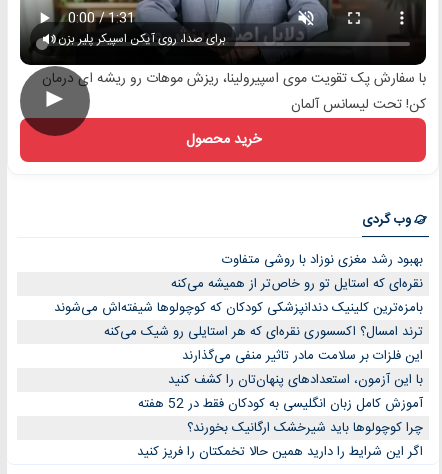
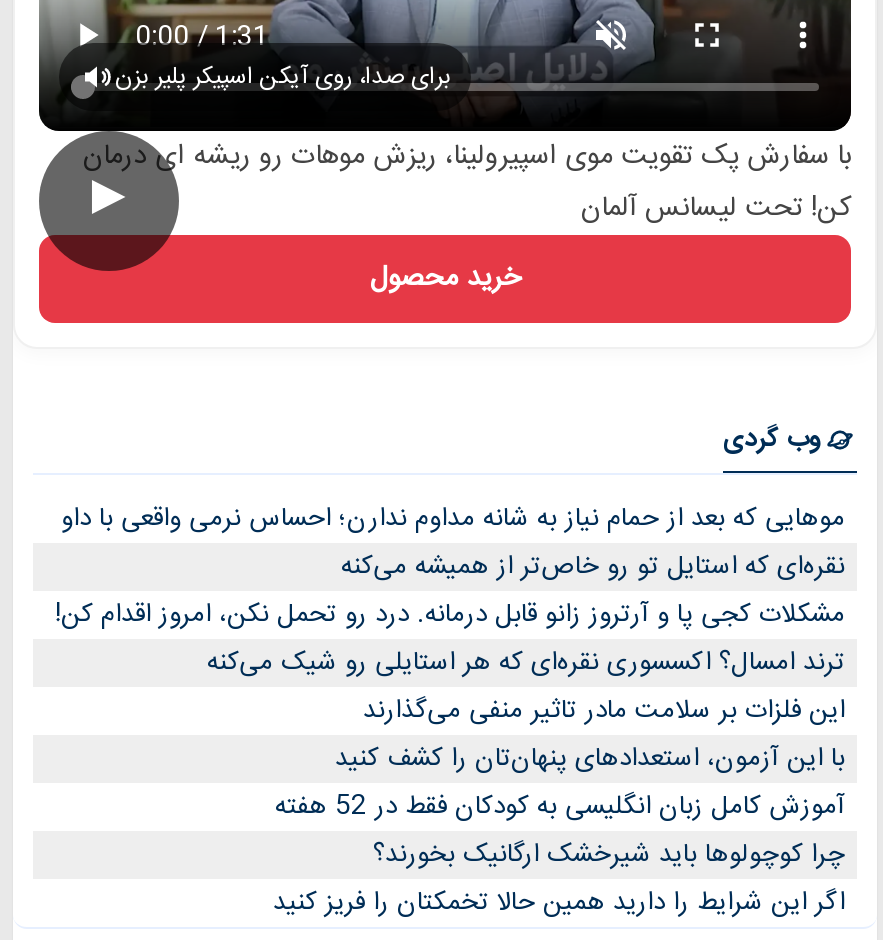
- بهبود رشد مغزی نوزاد با روشی متفاوت
+ موهایی که بعد از حمام نیاز به شانه مداوم ندارن؛ احساس نرمی واقعی با داو

- بامزه‌ترین کلینیک دندانپزشکی کودکان که کوچولوها شیفته‌اش می‌شوند
+ مشکلات کجی پا و آرتروز زانو قابل درمانه. درد رو تحمل نکن، امروز اقدام کن!
